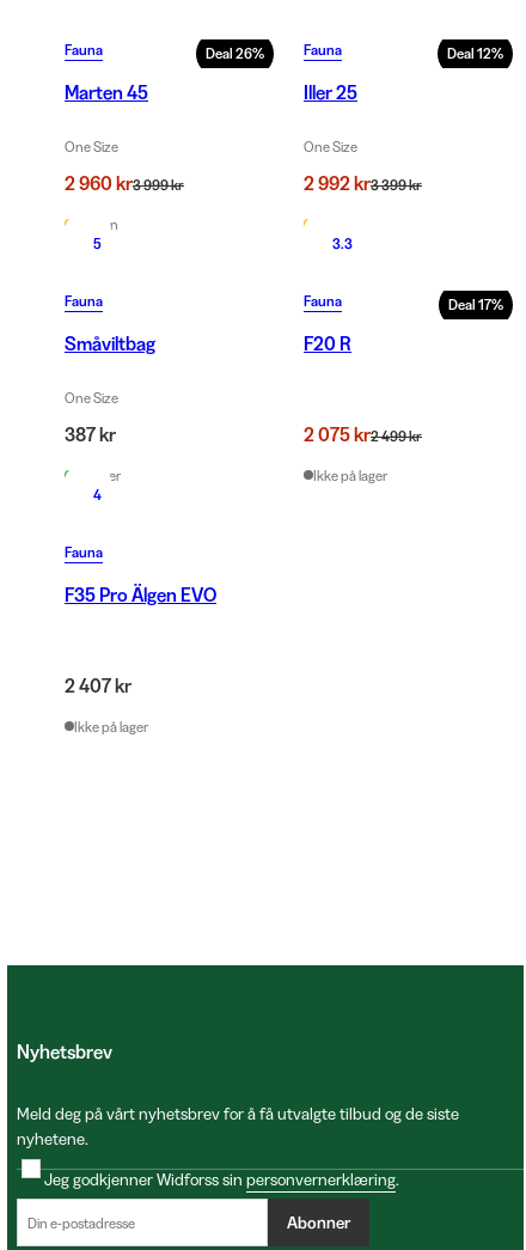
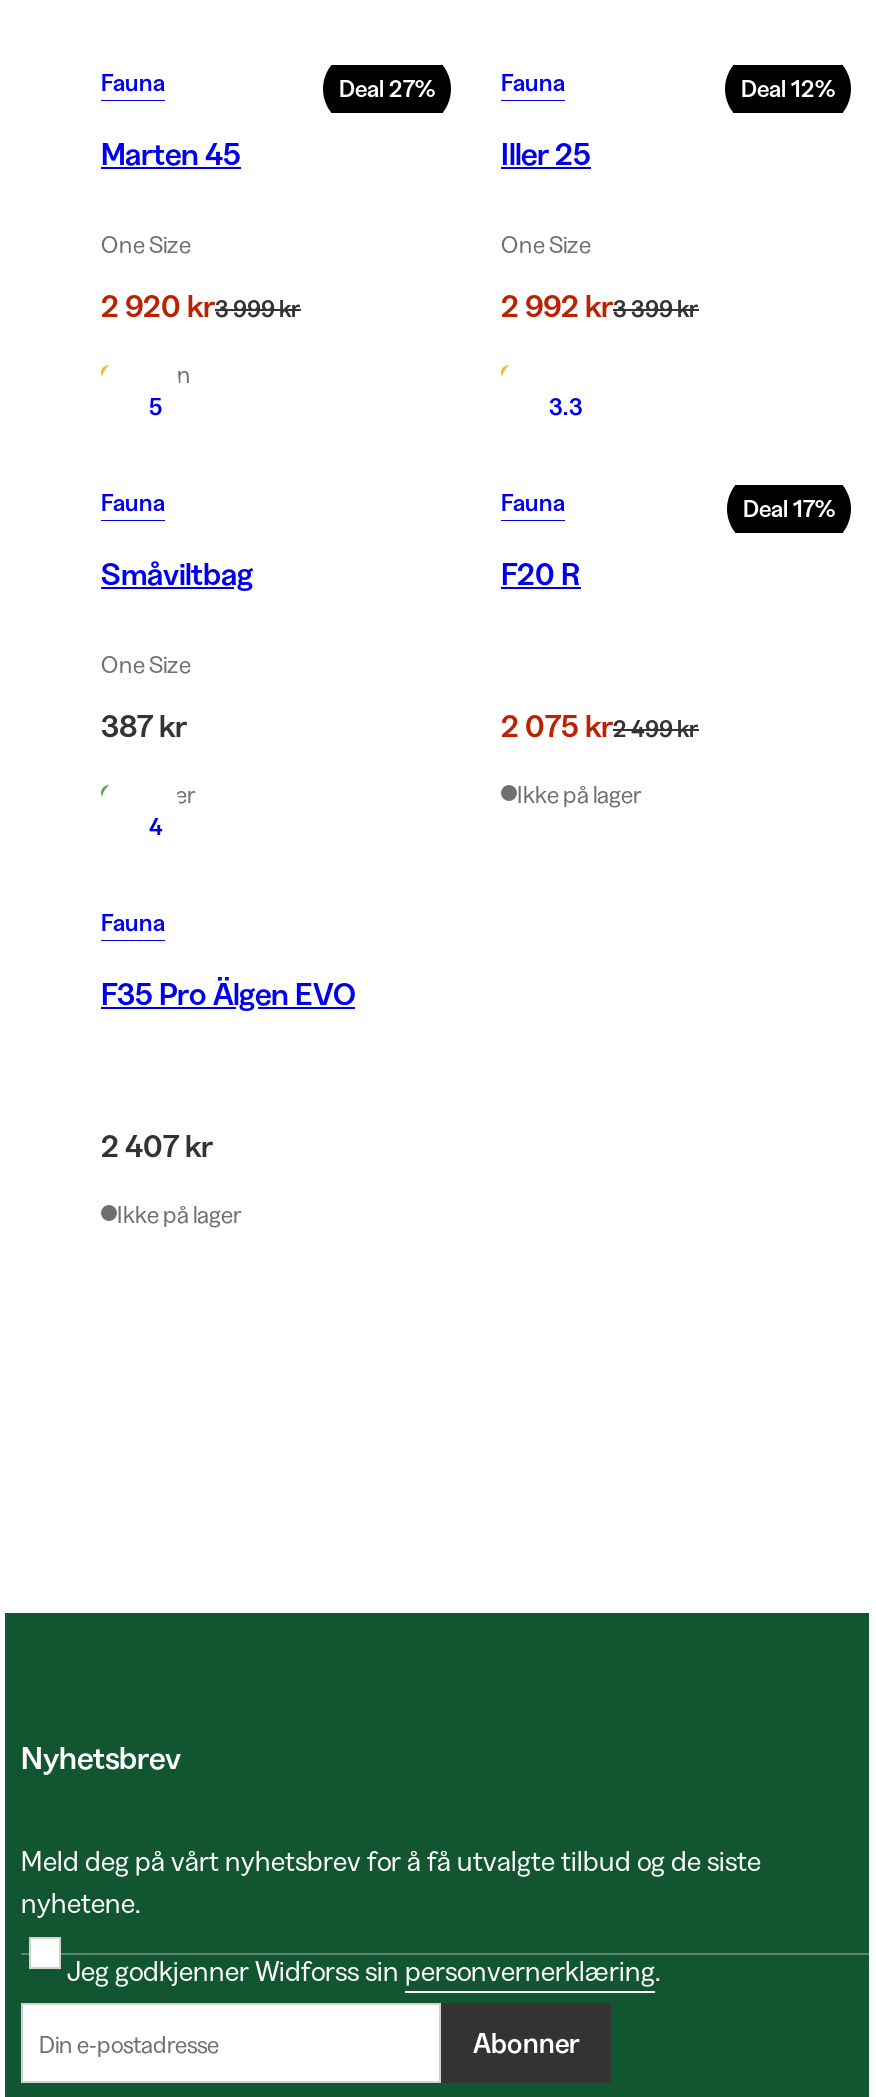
- Deal 26%
+ Deal 27%

- 2 960 kr3 999 kr
+ 2 920 kr3 999 kr
